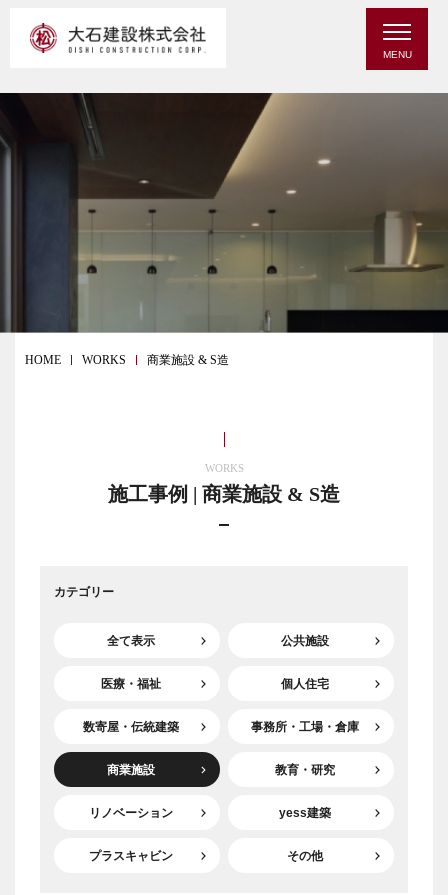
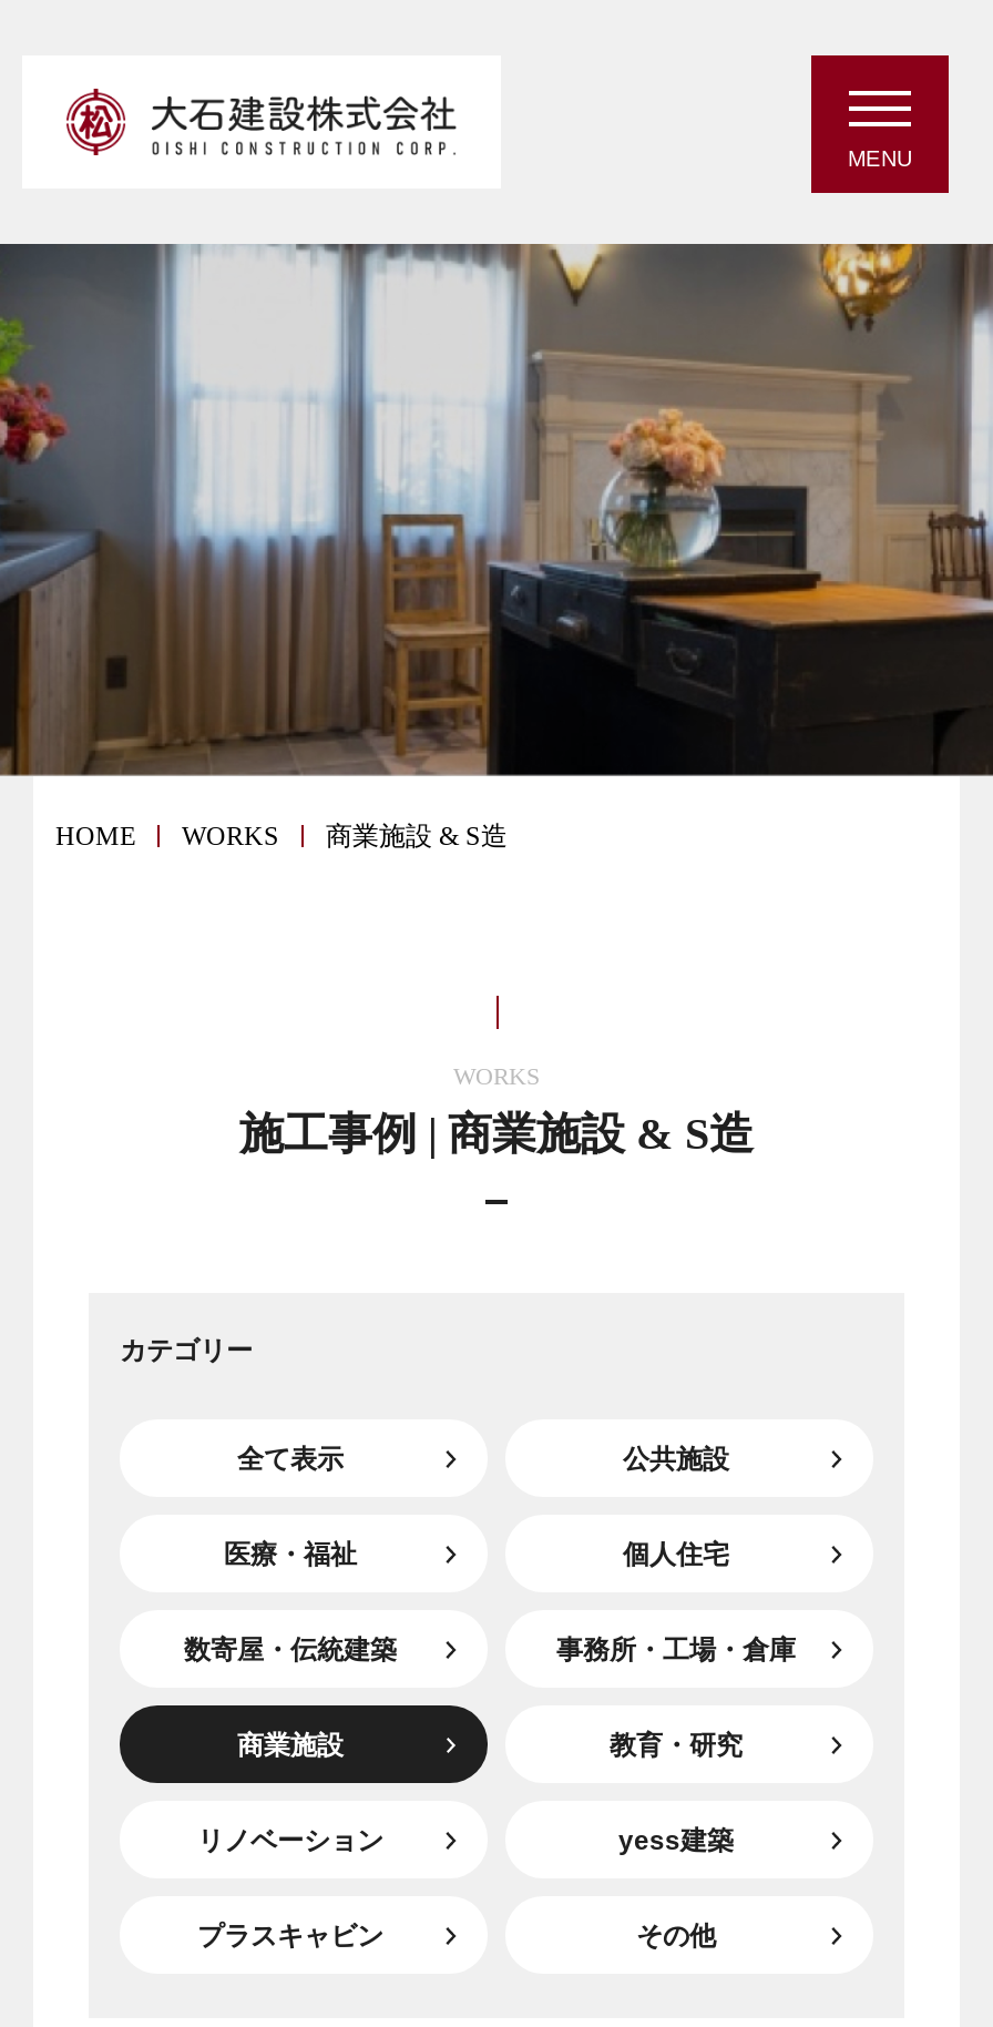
- [image]
+ [image]
